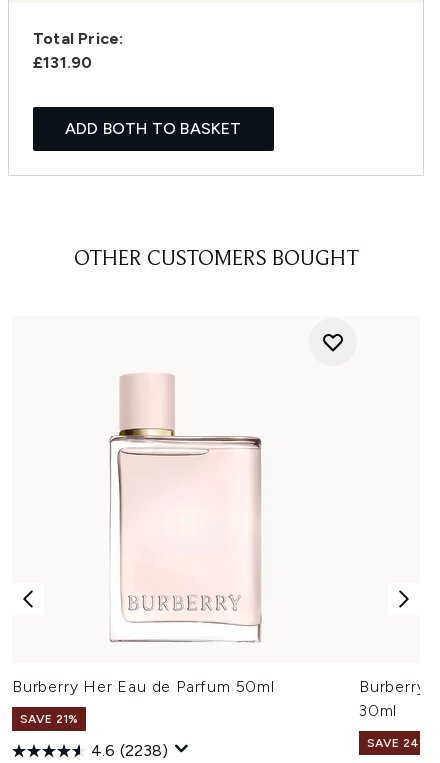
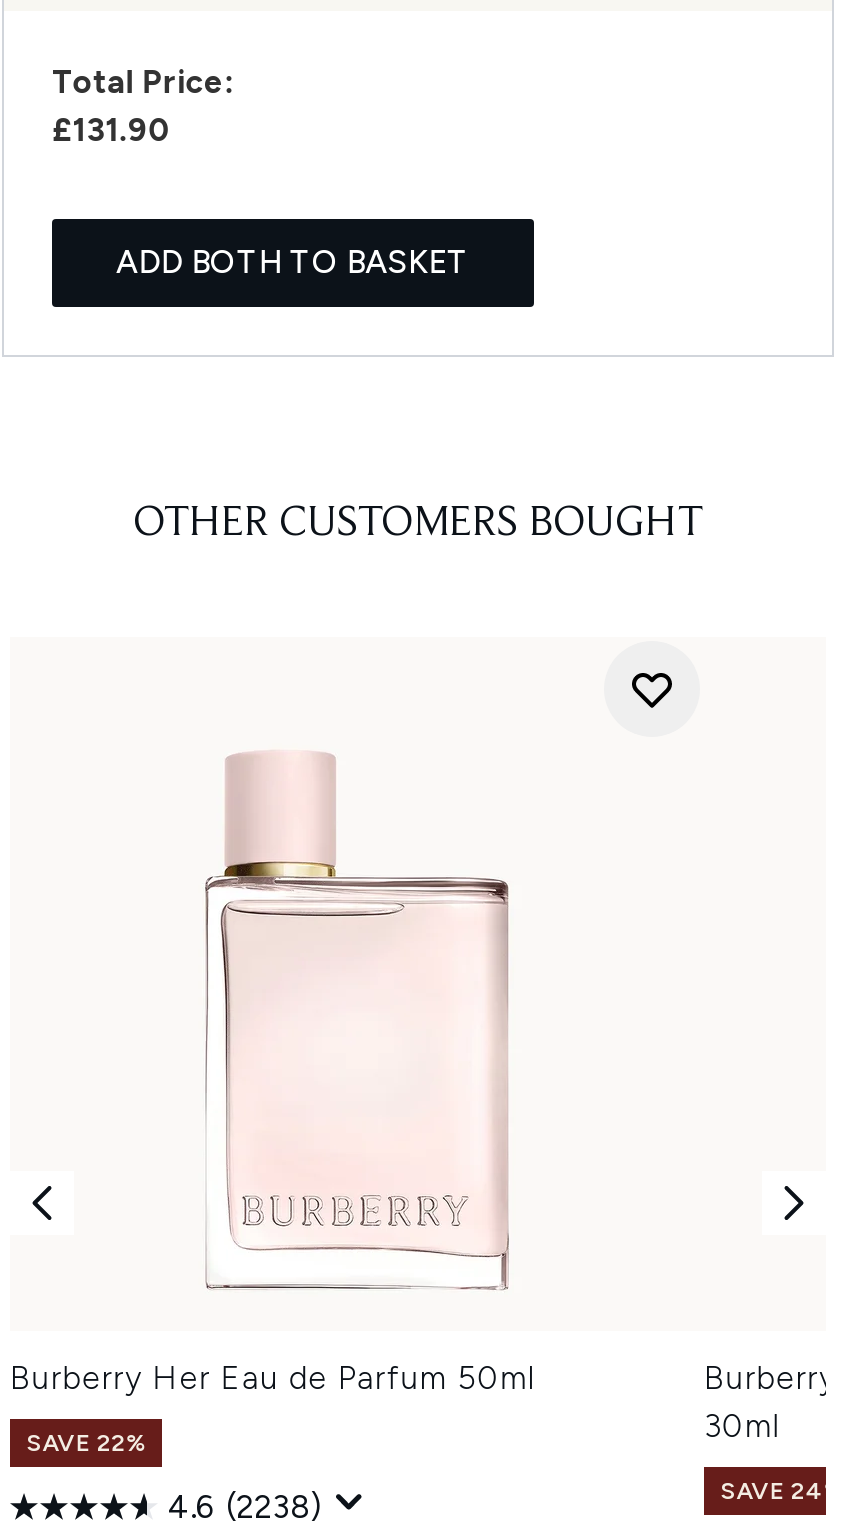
- SAVE 21%
+ SAVE 22%
